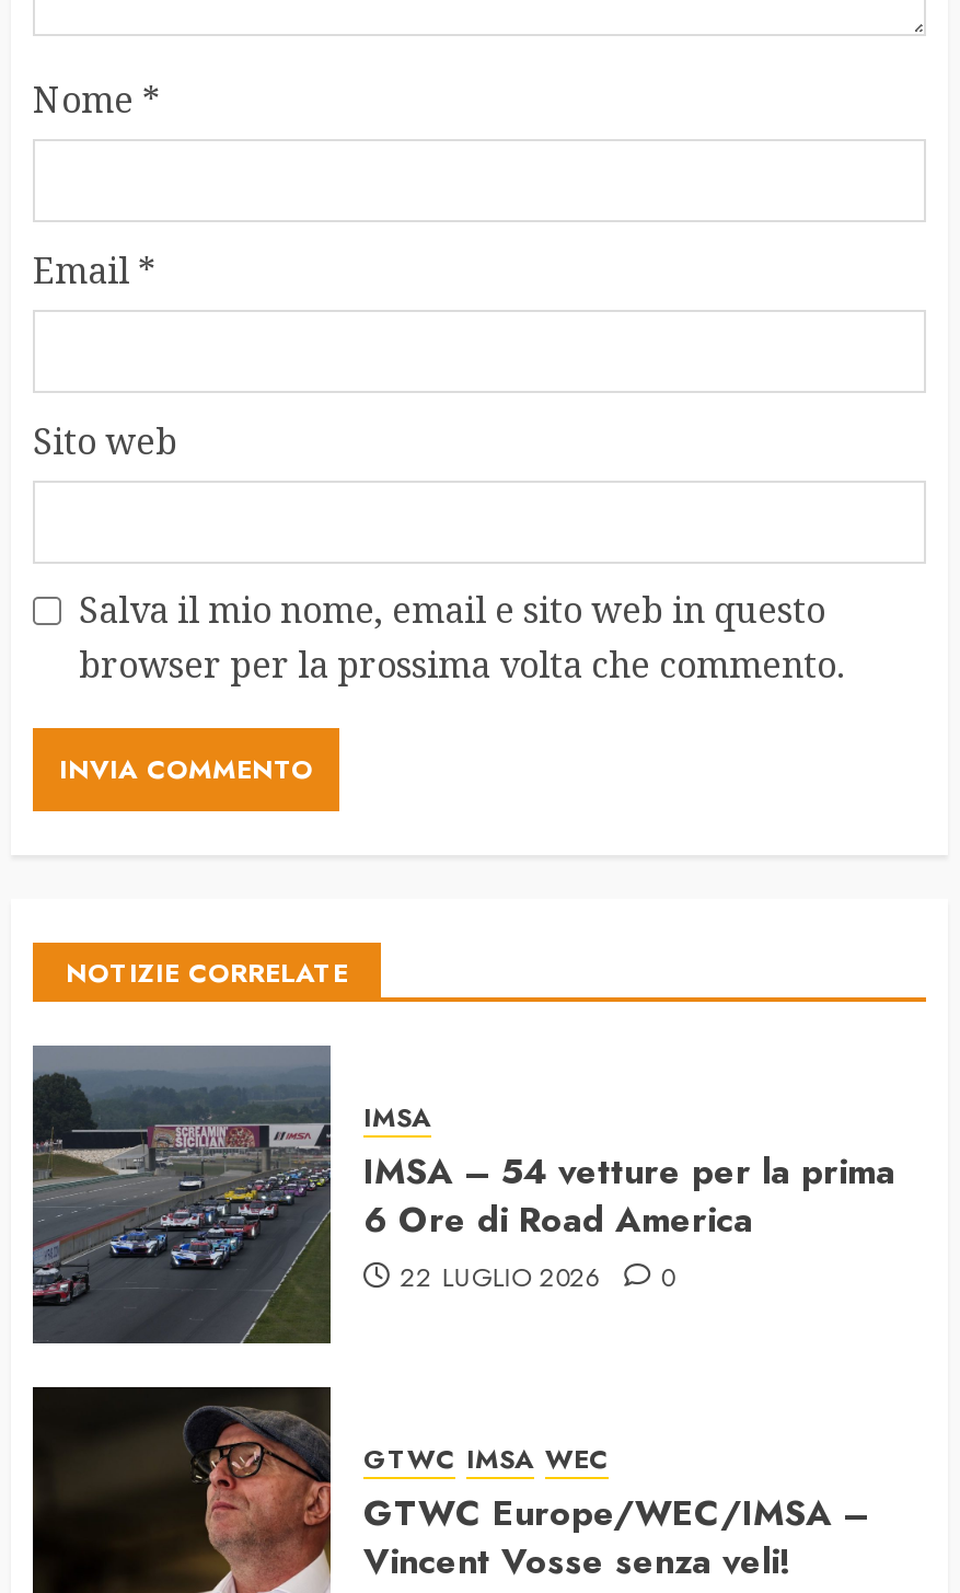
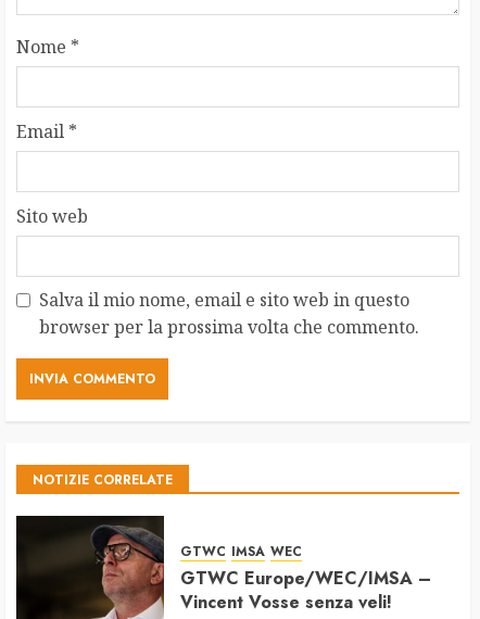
- [image]
- IMSA
- IMSA – 54 vetture per la prima
- 6 Ore di Road America
- 22 LUGLIO 2026
- 0
